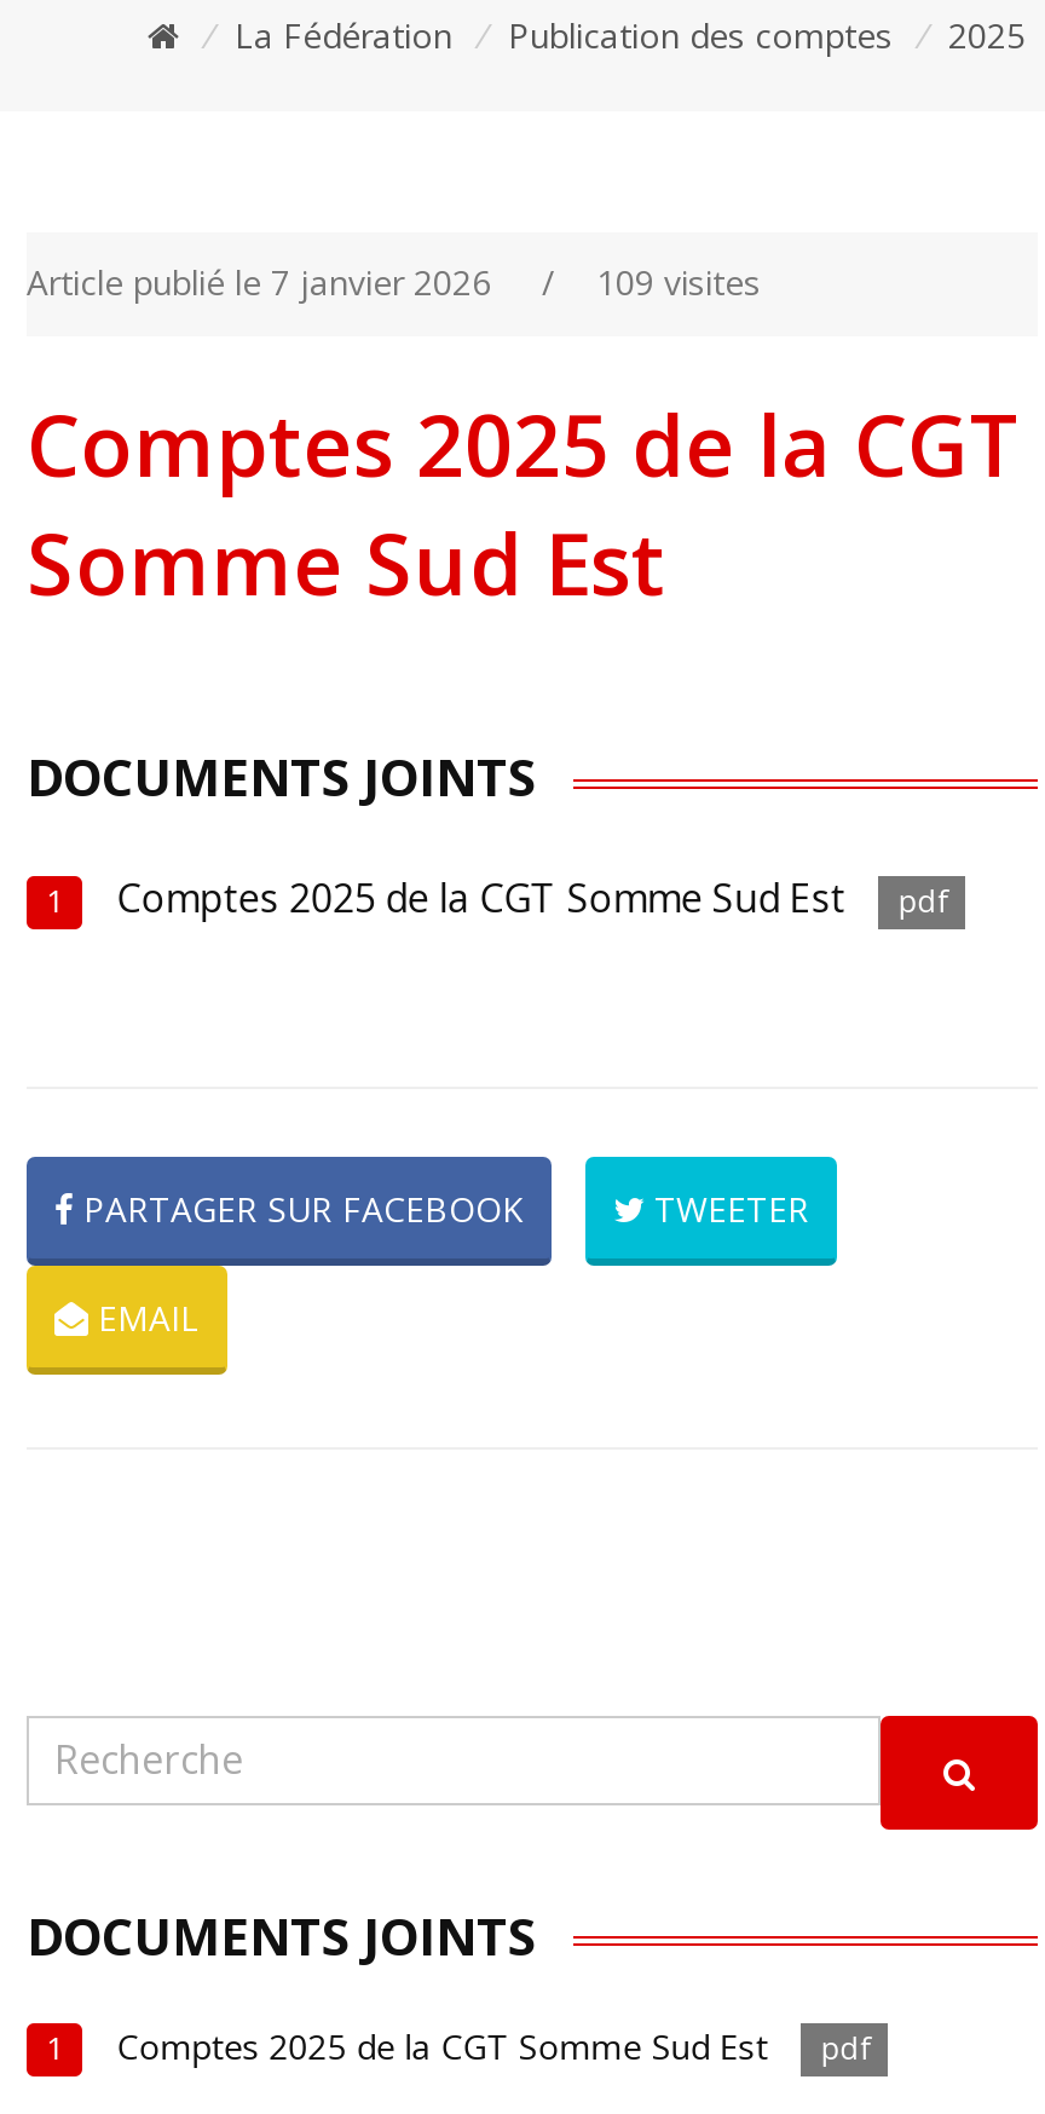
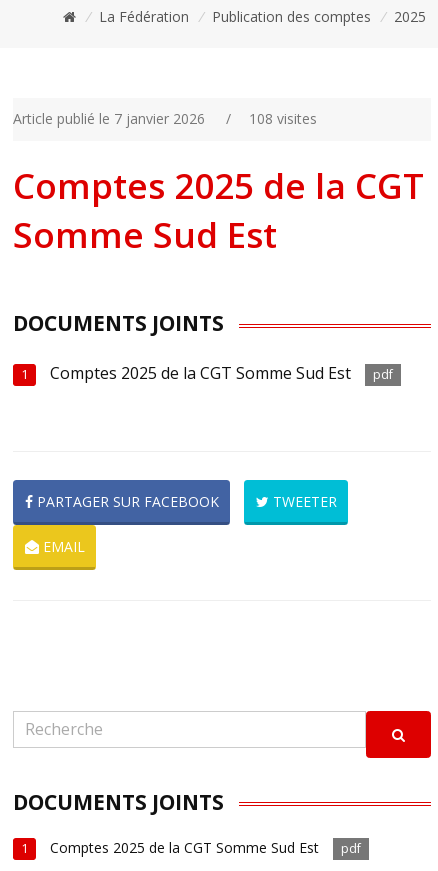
- 109 visites
+ 108 visites
